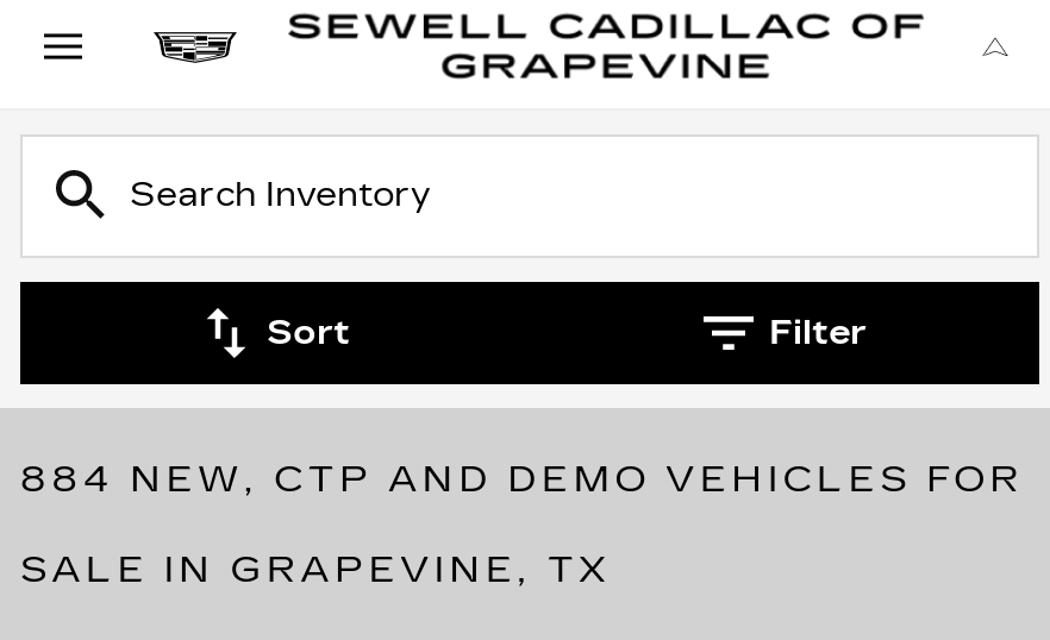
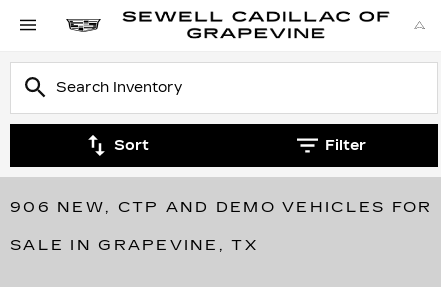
- 884 NEW, CTP AND DEMO VEHICLES FOR
+ 906 NEW, CTP AND DEMO VEHICLES FOR
